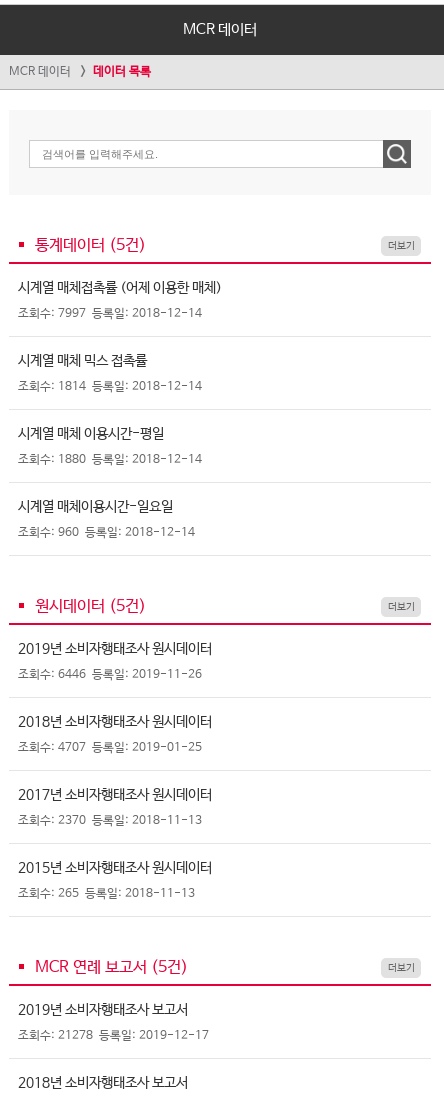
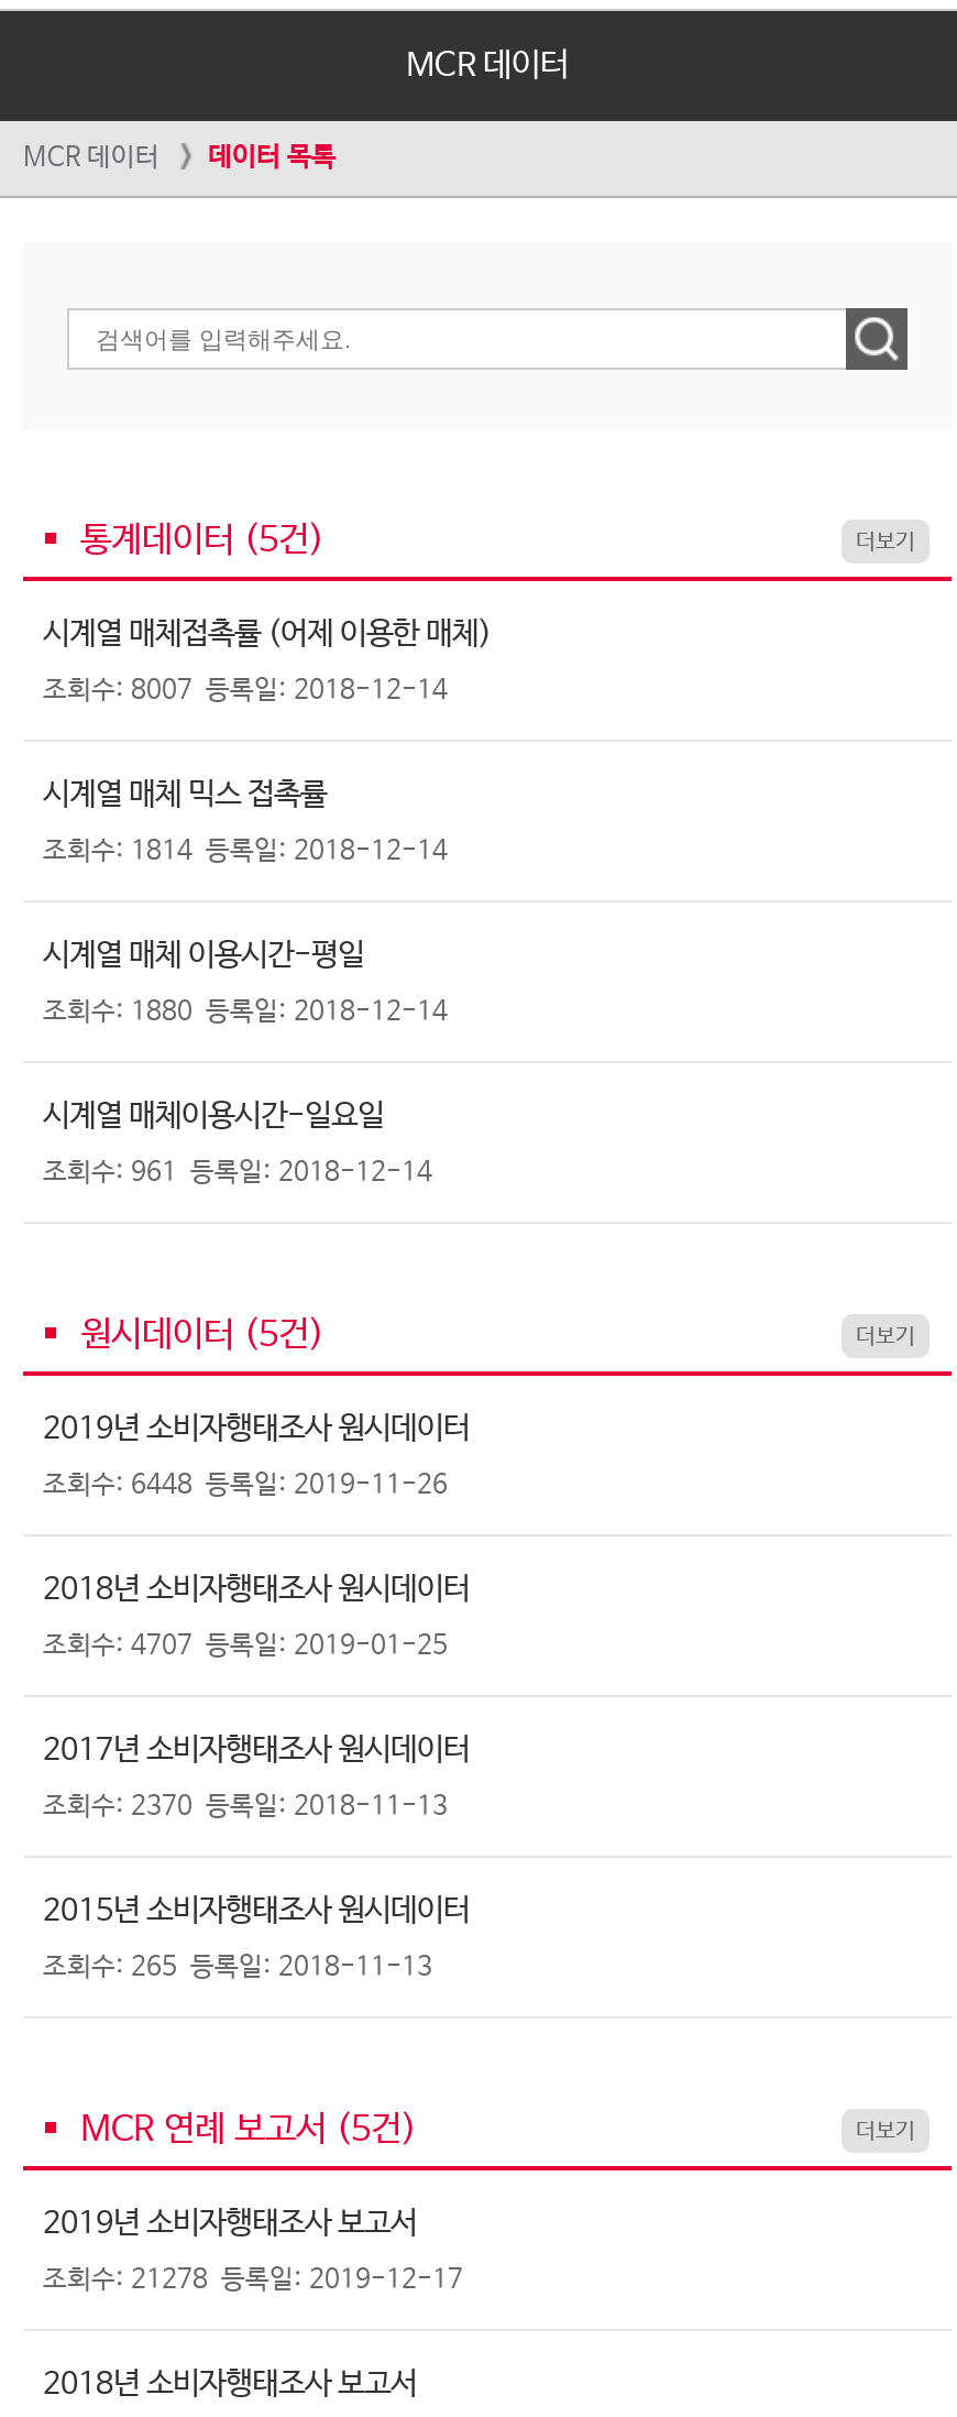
- 조회수: 7997 등록일: 2018-12-14
+ 조회수: 8007 등록일: 2018-12-14

- 조회수: 960 등록일: 2018-12-14
+ 조회수: 961 등록일: 2018-12-14

- 조회수: 6446 등록일: 2019-11-26
+ 조회수: 6448 등록일: 2019-11-26
